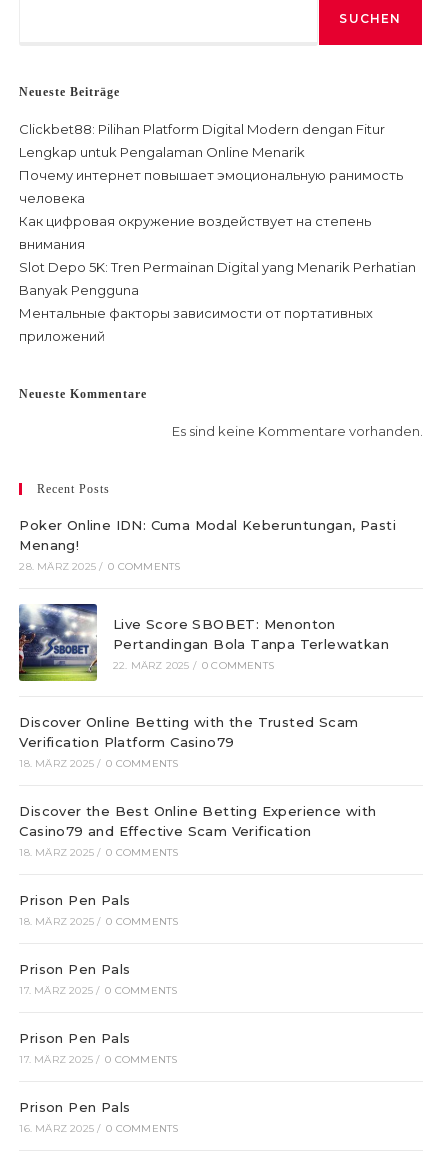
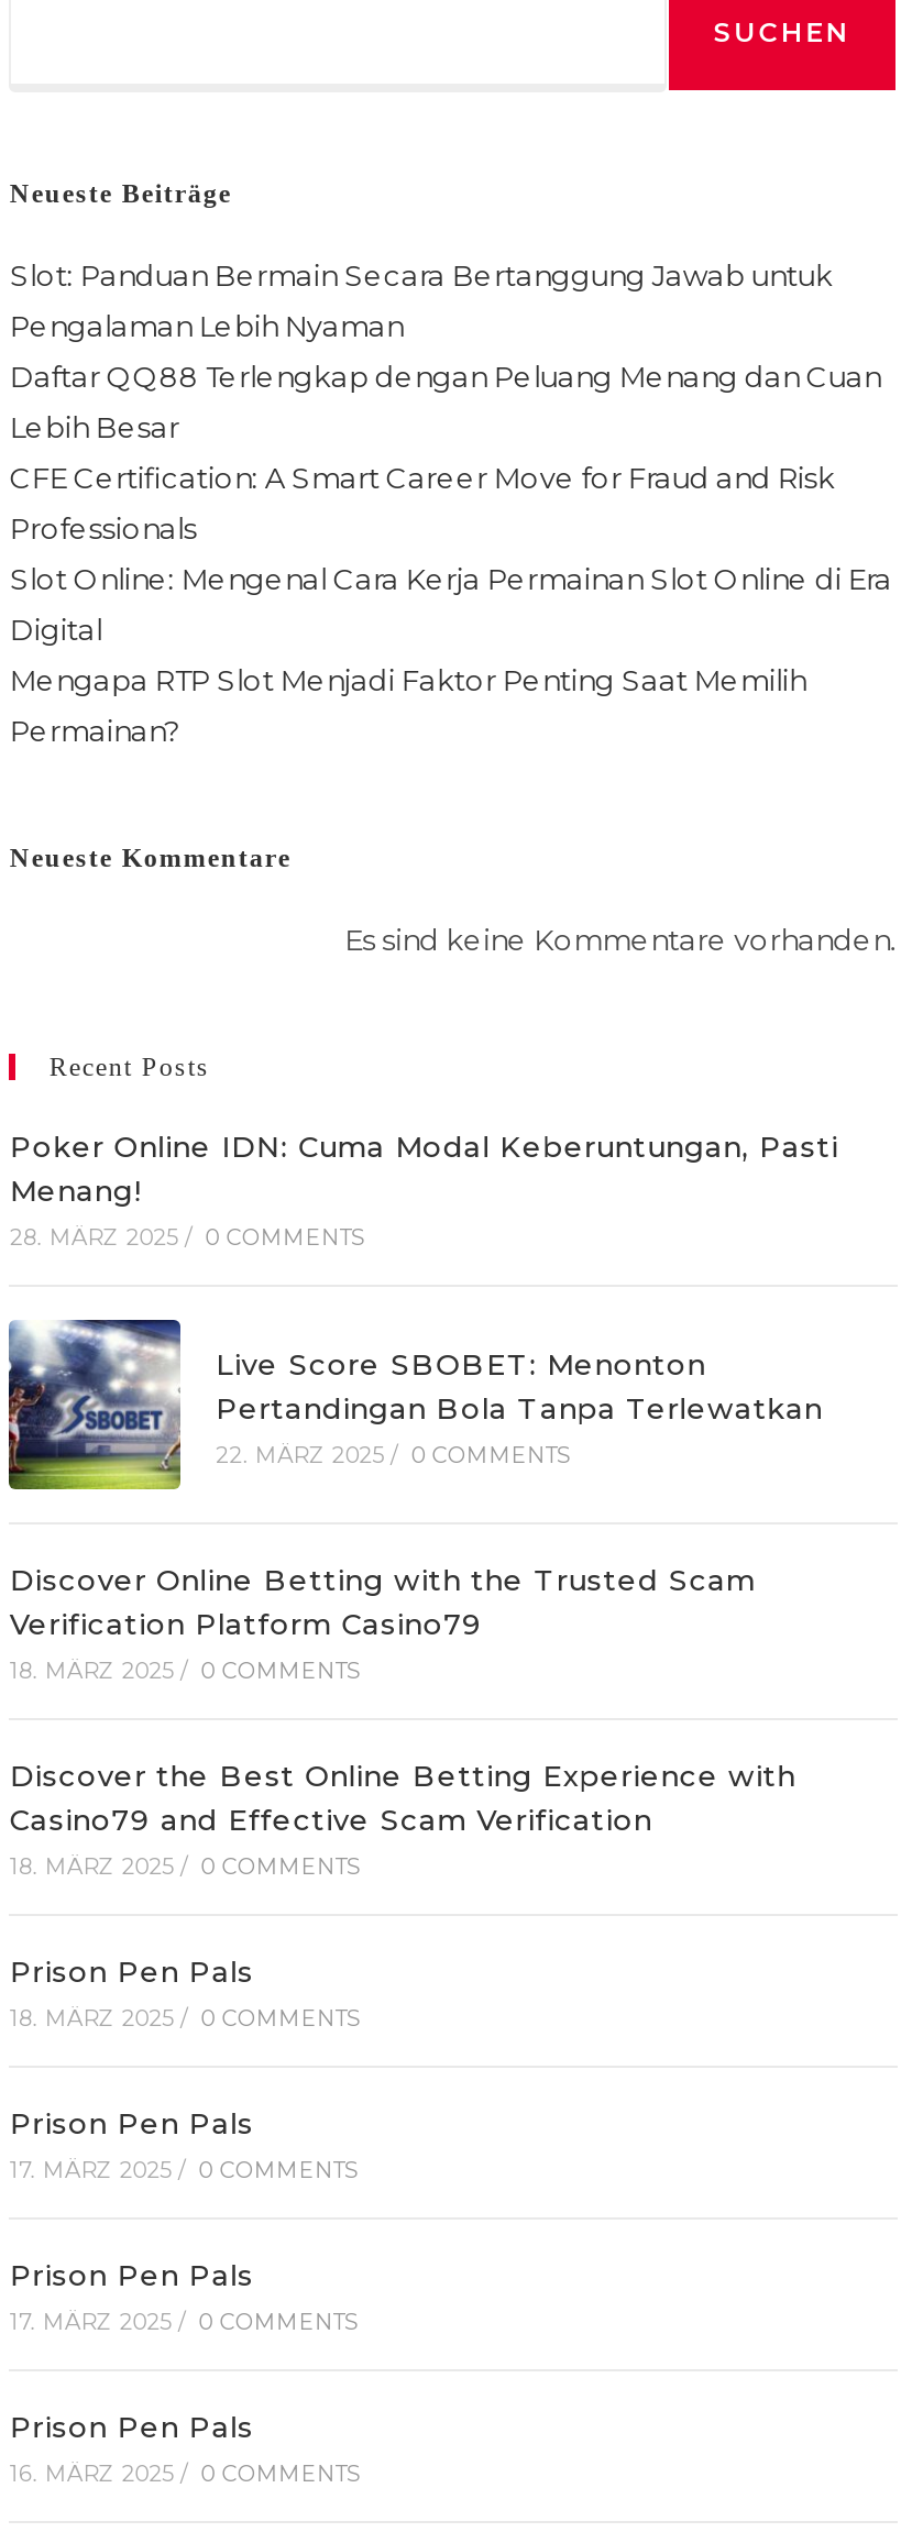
- Clickbet88: Pilihan Platform Digital Modern dengan Fitur
- Lengkap untuk Pengalaman Online Menarik
- Почему интернет повышает эмоциональную ранимость
- человека
- Как цифровая окружение воздействует на степень
- внимания
- Slot Depo 5K: Tren Permainan Digital yang Menarik Perhatian
- Banyak Pengguna
- Ментальные факторы зависимости от портативных
- приложений
+ Slot: Panduan Bermain Secara Bertanggung Jawab untuk
+ Pengalaman Lebih Nyaman
+ Daftar QQ88 Terlengkap dengan Peluang Menang dan Cuan
+ Lebih Besar
+ CFE Certification: A Smart Career Move for Fraud and Risk
+ Professionals
+ Slot Online: Mengenal Cara Kerja Permainan Slot Online di Era
+ Digital
+ Mengapa RTP Slot Menjadi Faktor Penting Saat Memilih
+ Permainan?
